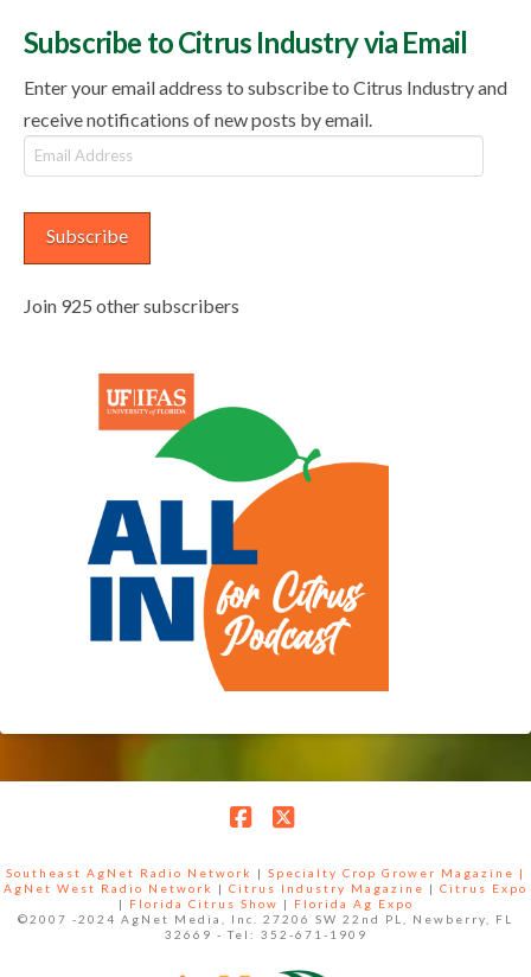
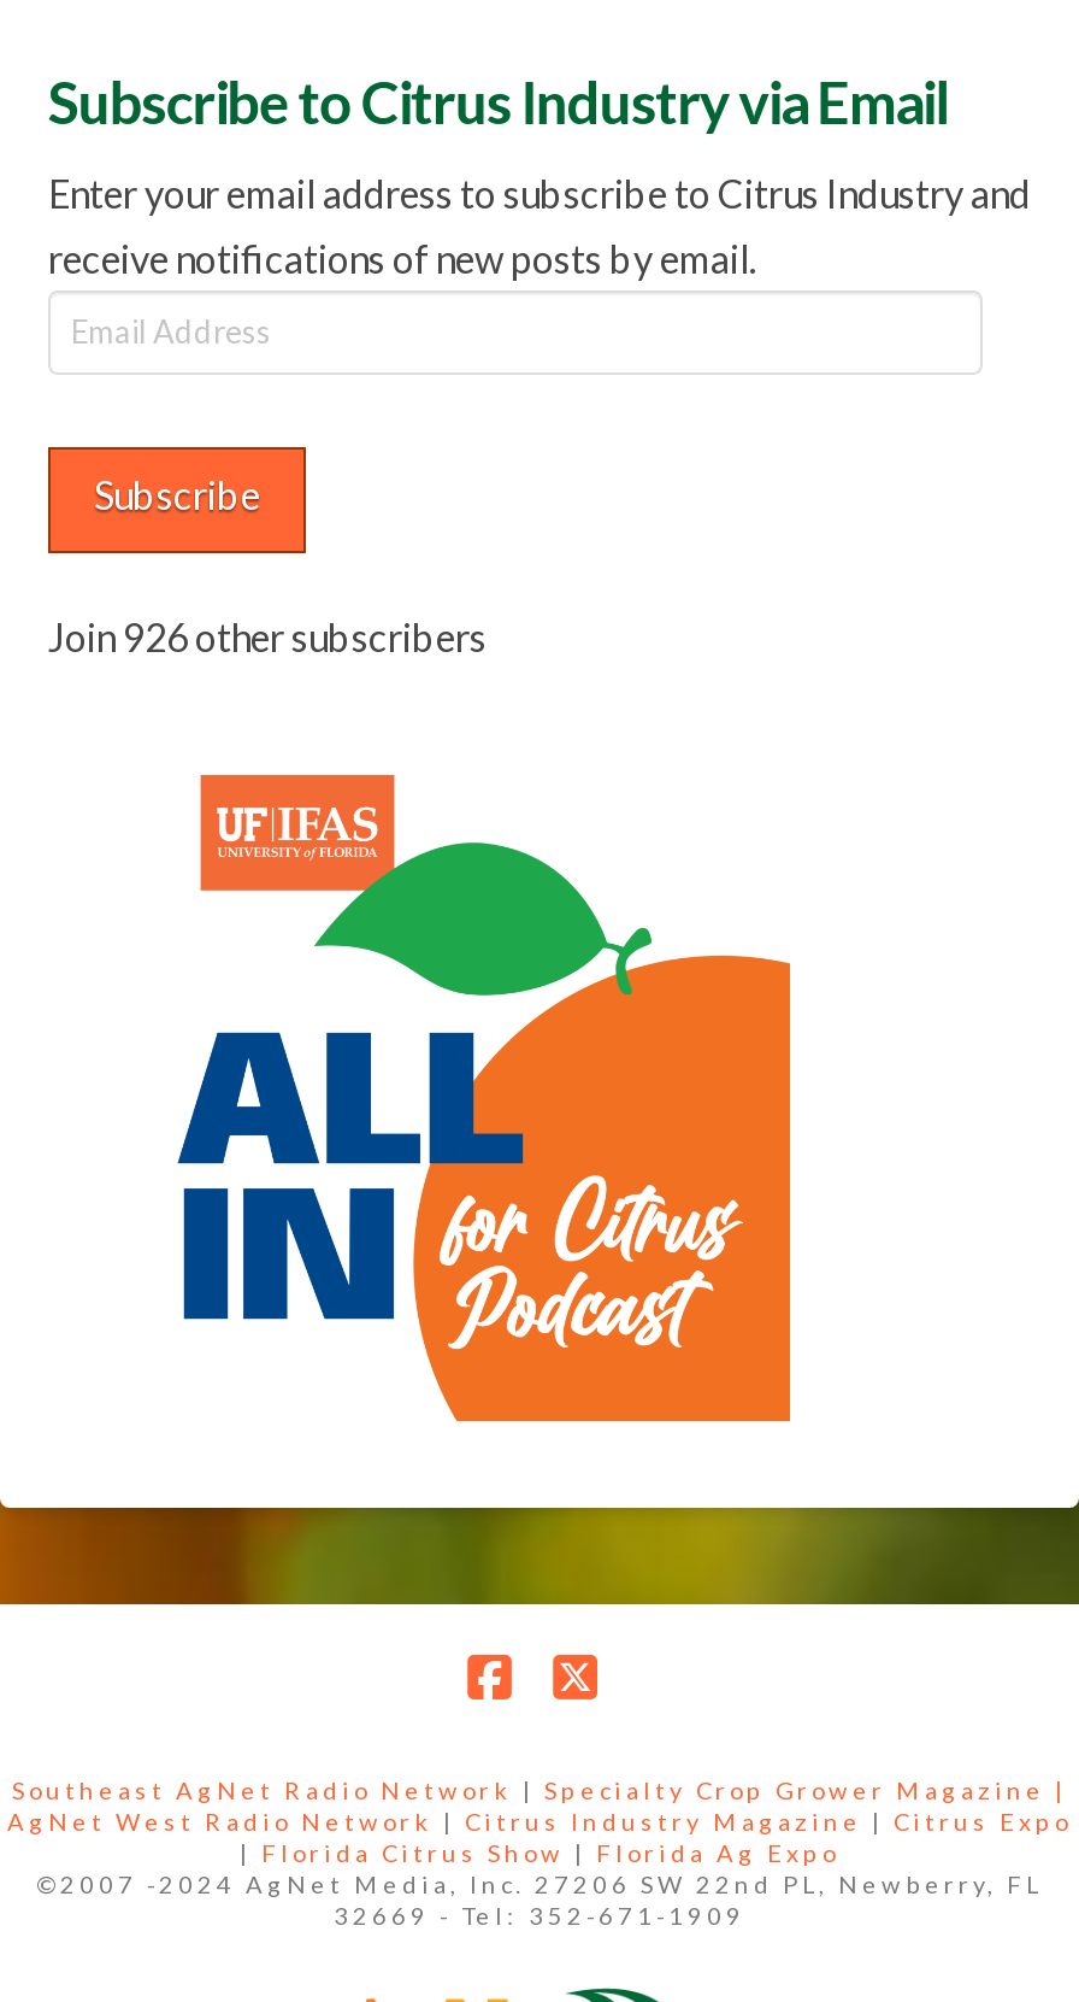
- Join 925 other subscribers
+ Join 926 other subscribers
